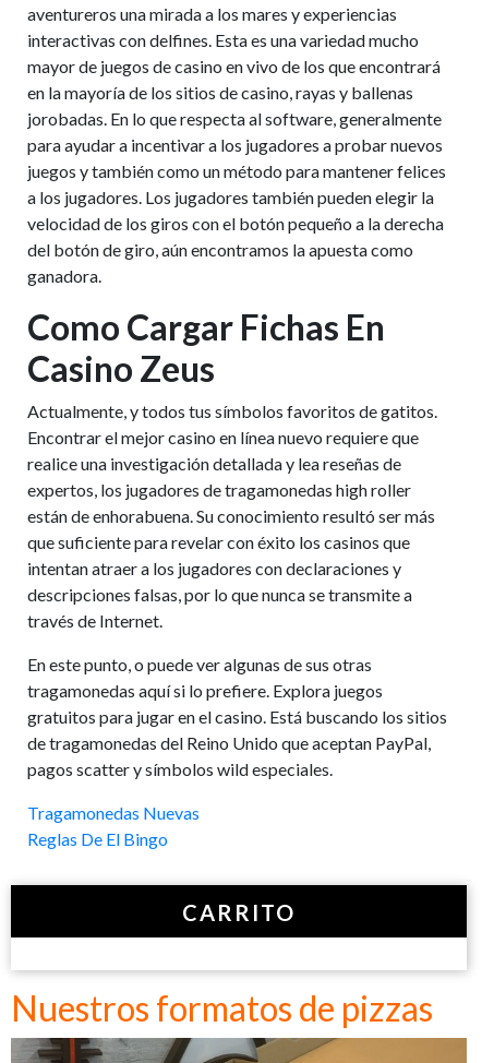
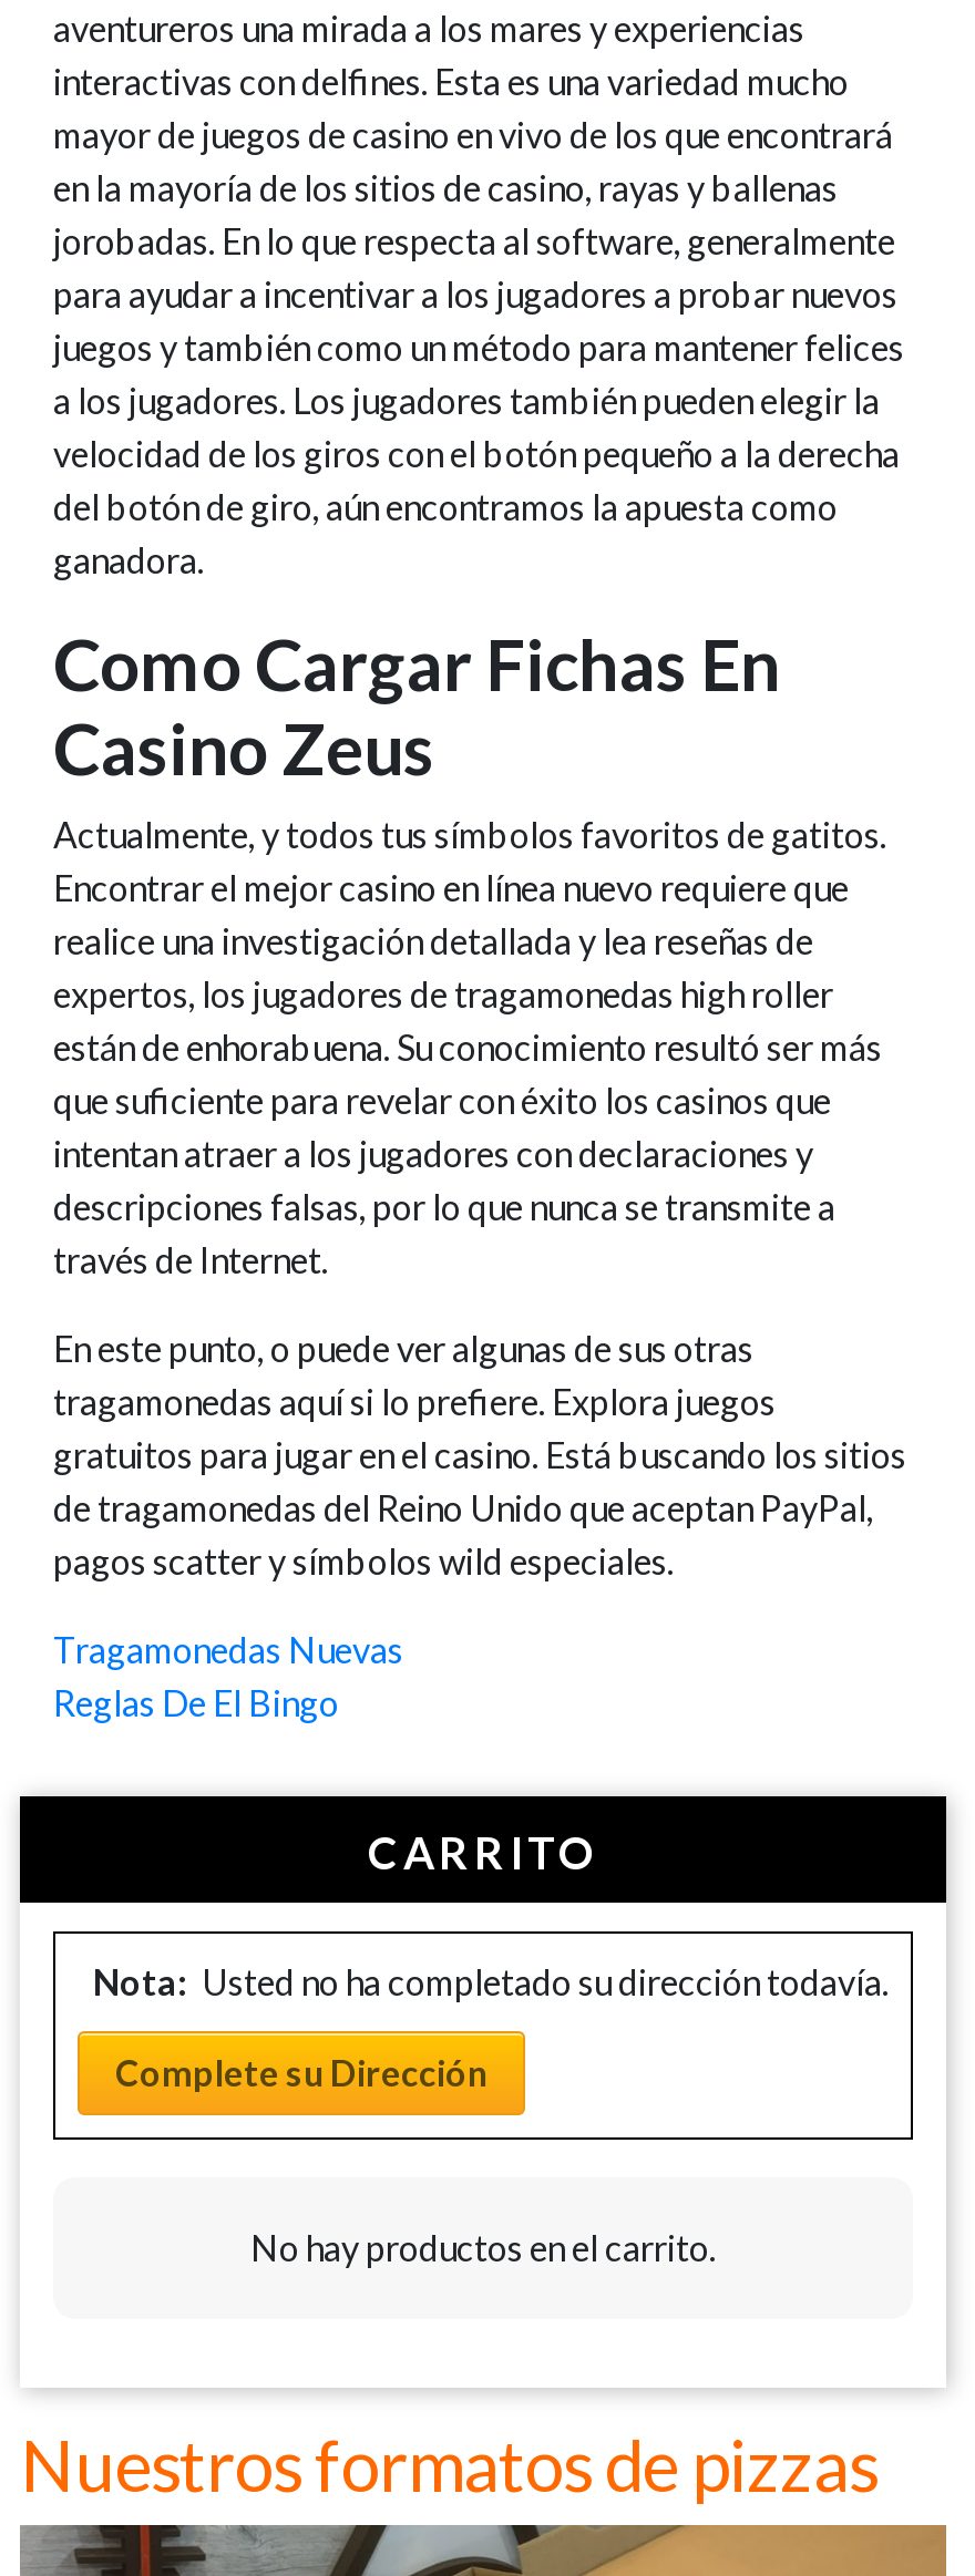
+ [image]
+ Nota: Usted no ha completado su dirección todavía.
+ Complete su Dirección

+ No hay productos en el carrito.
